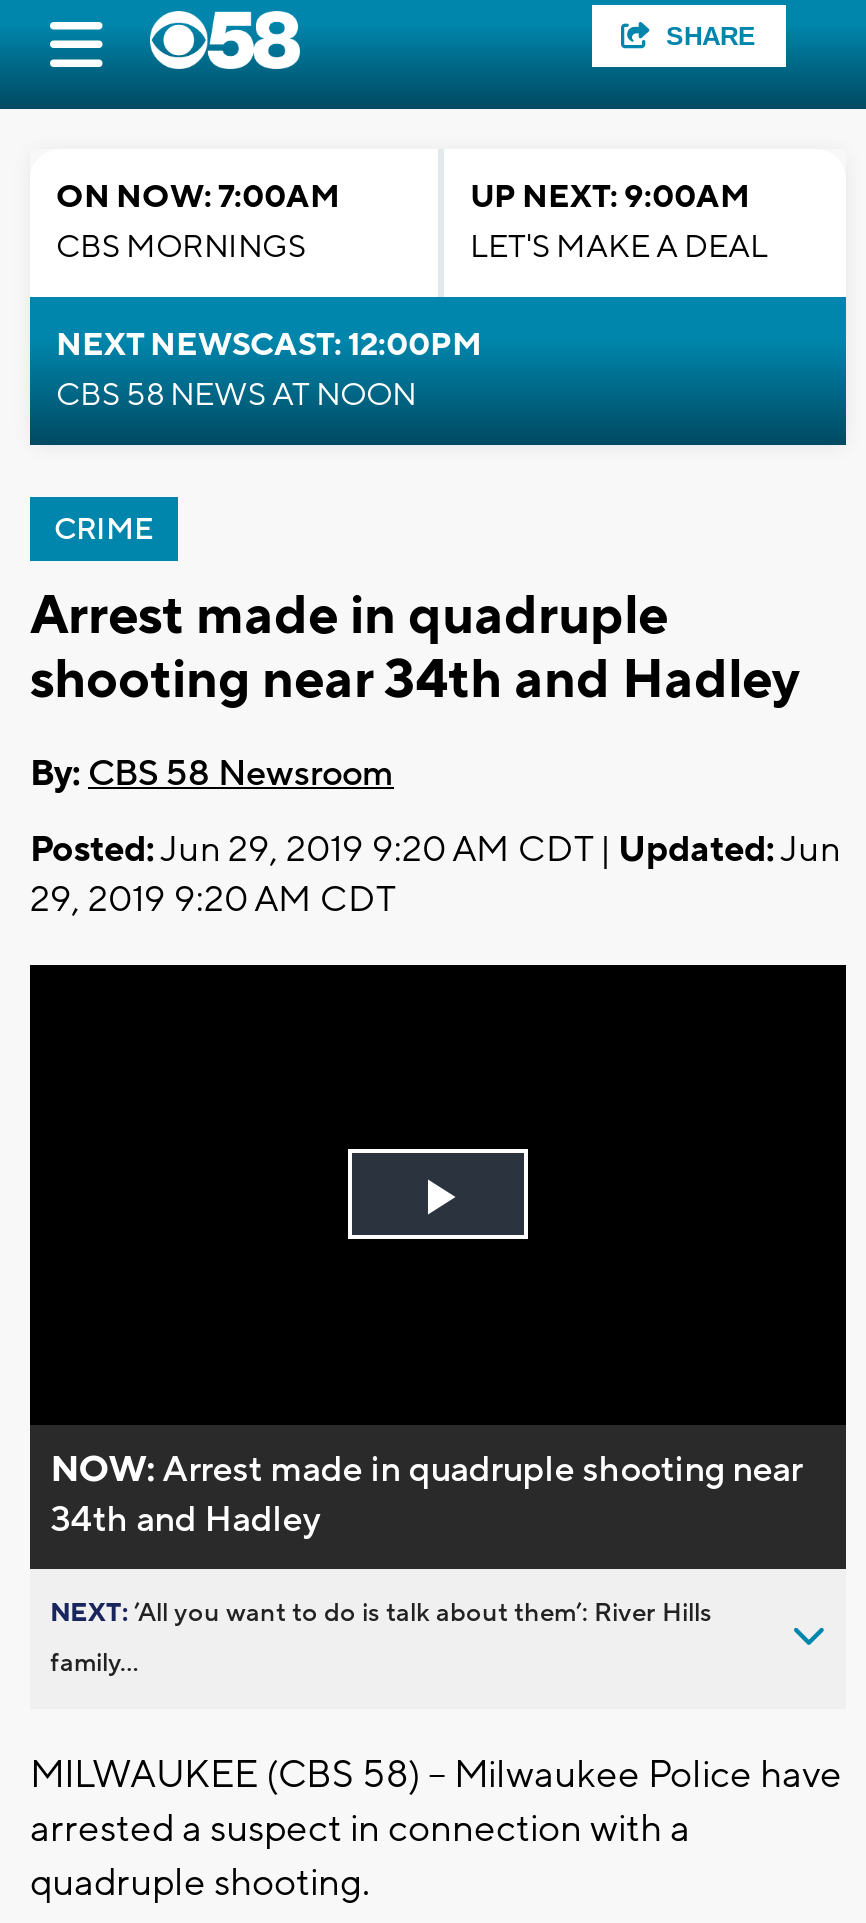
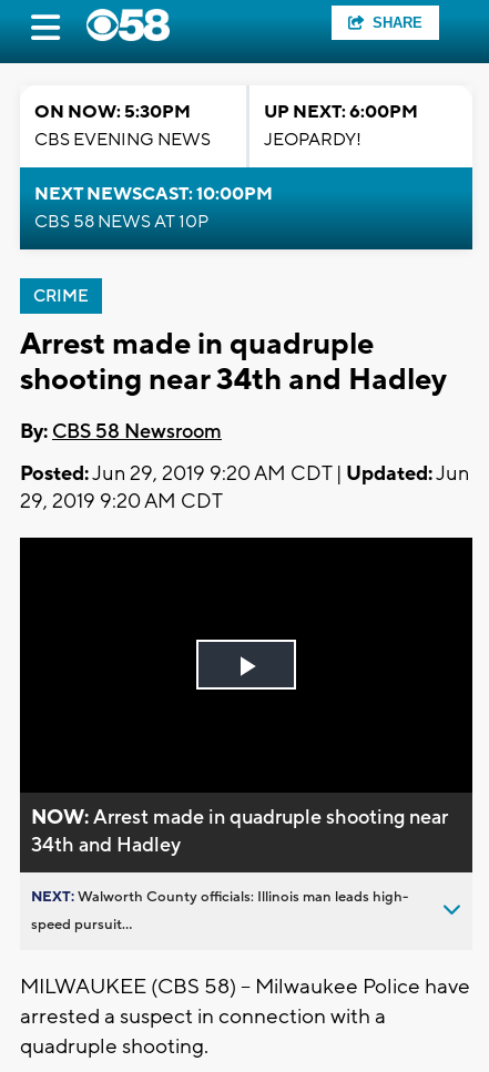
- ON NOW: 7:00AM
- CBS MORNINGS
+ ON NOW: 5:30PM
+ CBS EVENING NEWS

- UP NEXT: 9:00AM
- LET'S MAKE A DEAL
+ UP NEXT: 6:00PM
+ JEOPARDY!

- NEXT NEWSCAST: 12:00PM
- CBS 58 NEWS AT NOON
+ NEXT NEWSCAST: 10:00PM
+ CBS 58 NEWS AT 10P

- NEXT: ’All you want to do is talk about them’: River Hills
+ NEXT: Walworth County officials: Illinois man leads high-

- family...
+ speed pursuit...
